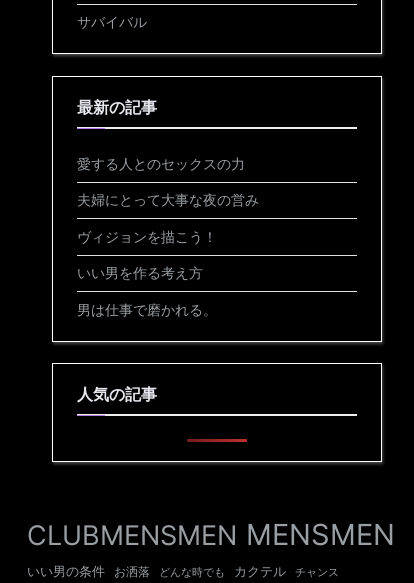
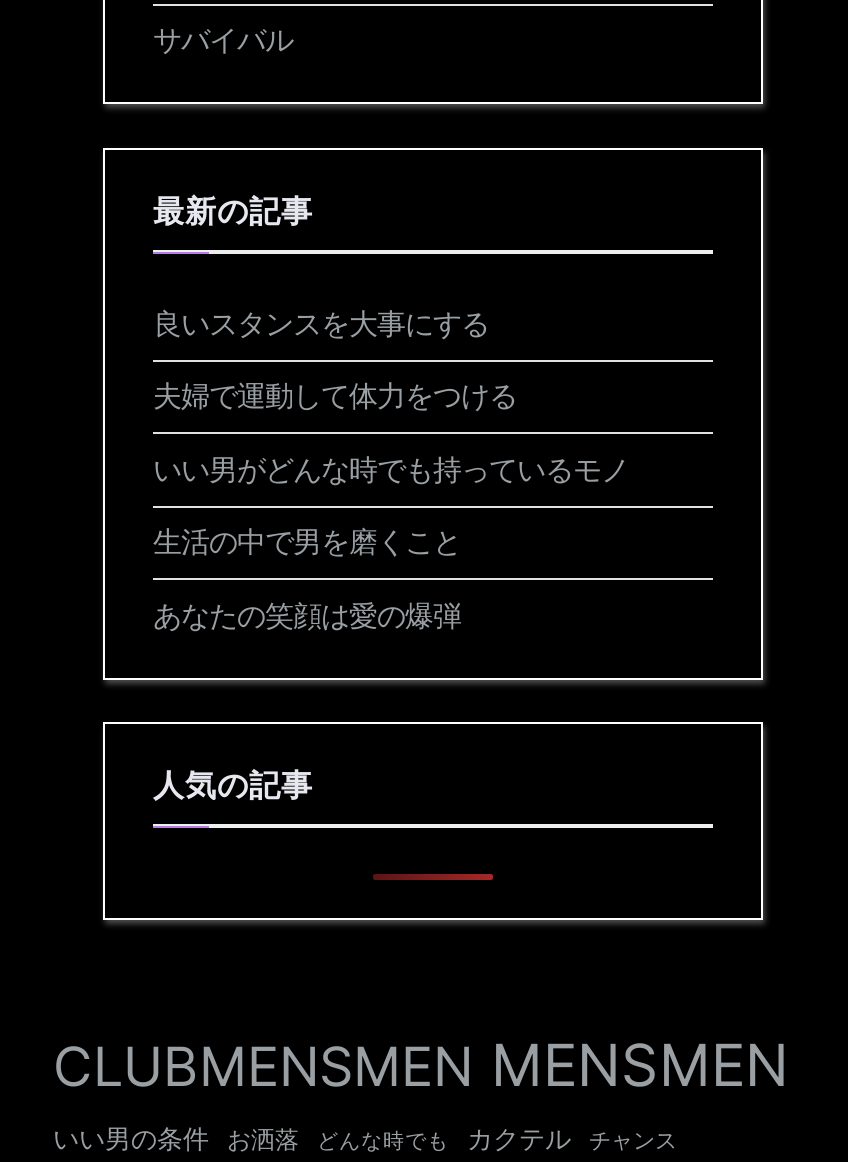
- 愛する人とのセックスの力
+ 良いスタンスを大事にする

- 夫婦にとって大事な夜の営み
+ 夫婦で運動して体力をつける

- ヴィジョンを描こう！
+ いい男がどんな時でも持っているモノ

- いい男を作る考え方
+ 生活の中で男を磨くこと

- 男は仕事で磨かれる。
+ あなたの笑顔は愛の爆弾
